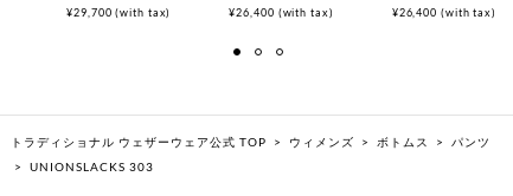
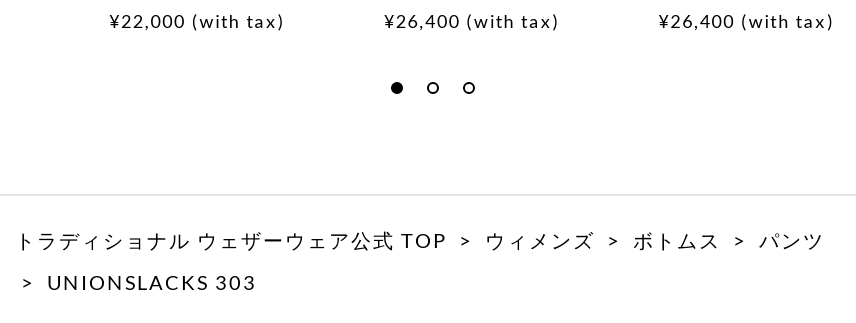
- ¥29,700 (with tax)
+ ¥22,000 (with tax)
